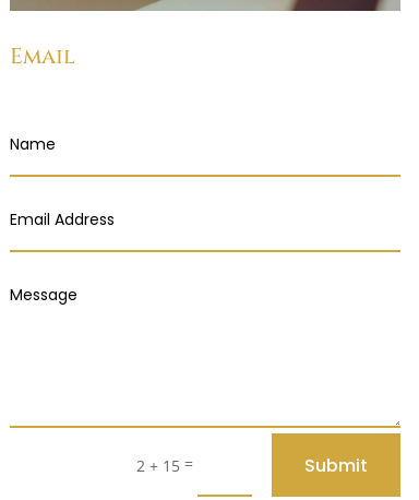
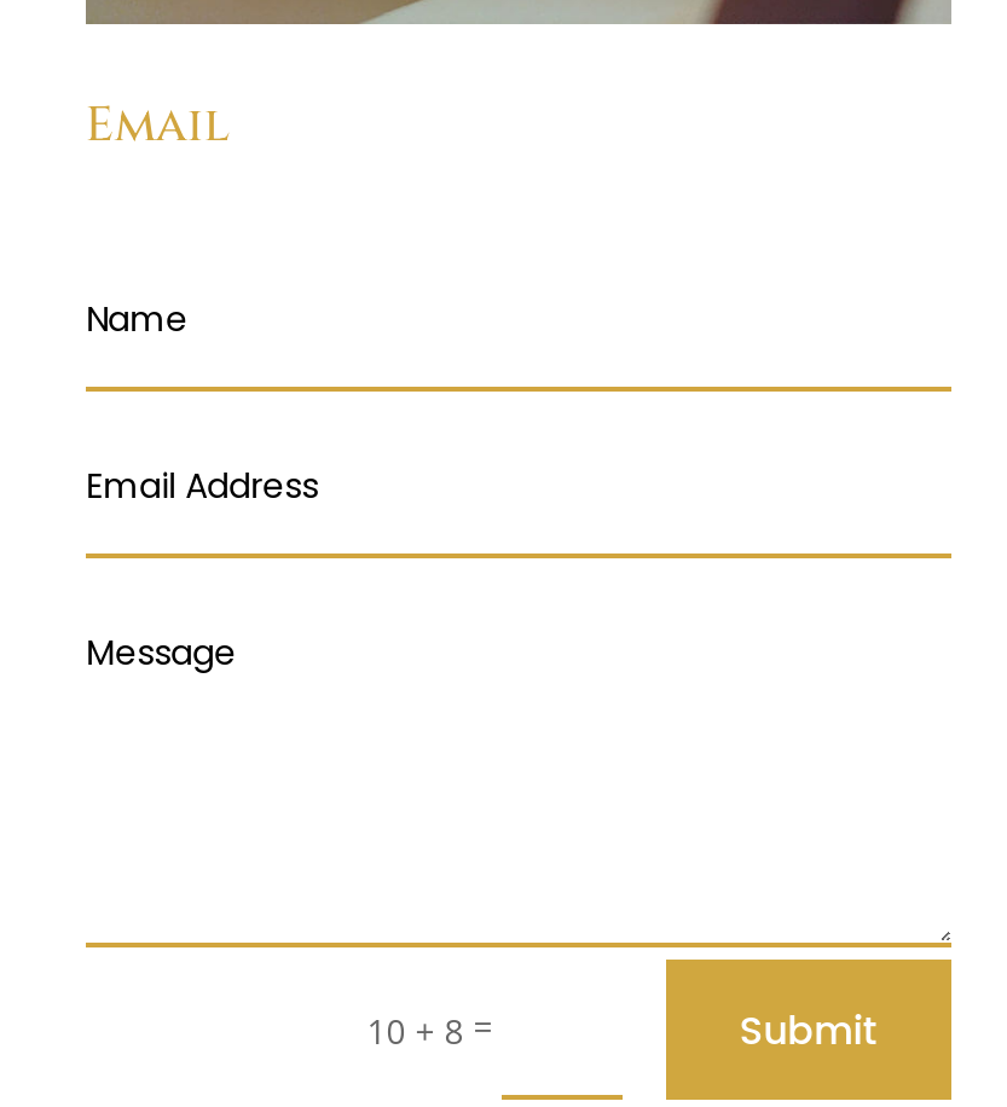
- 2 + 15 =
+ 10 + 8 =
